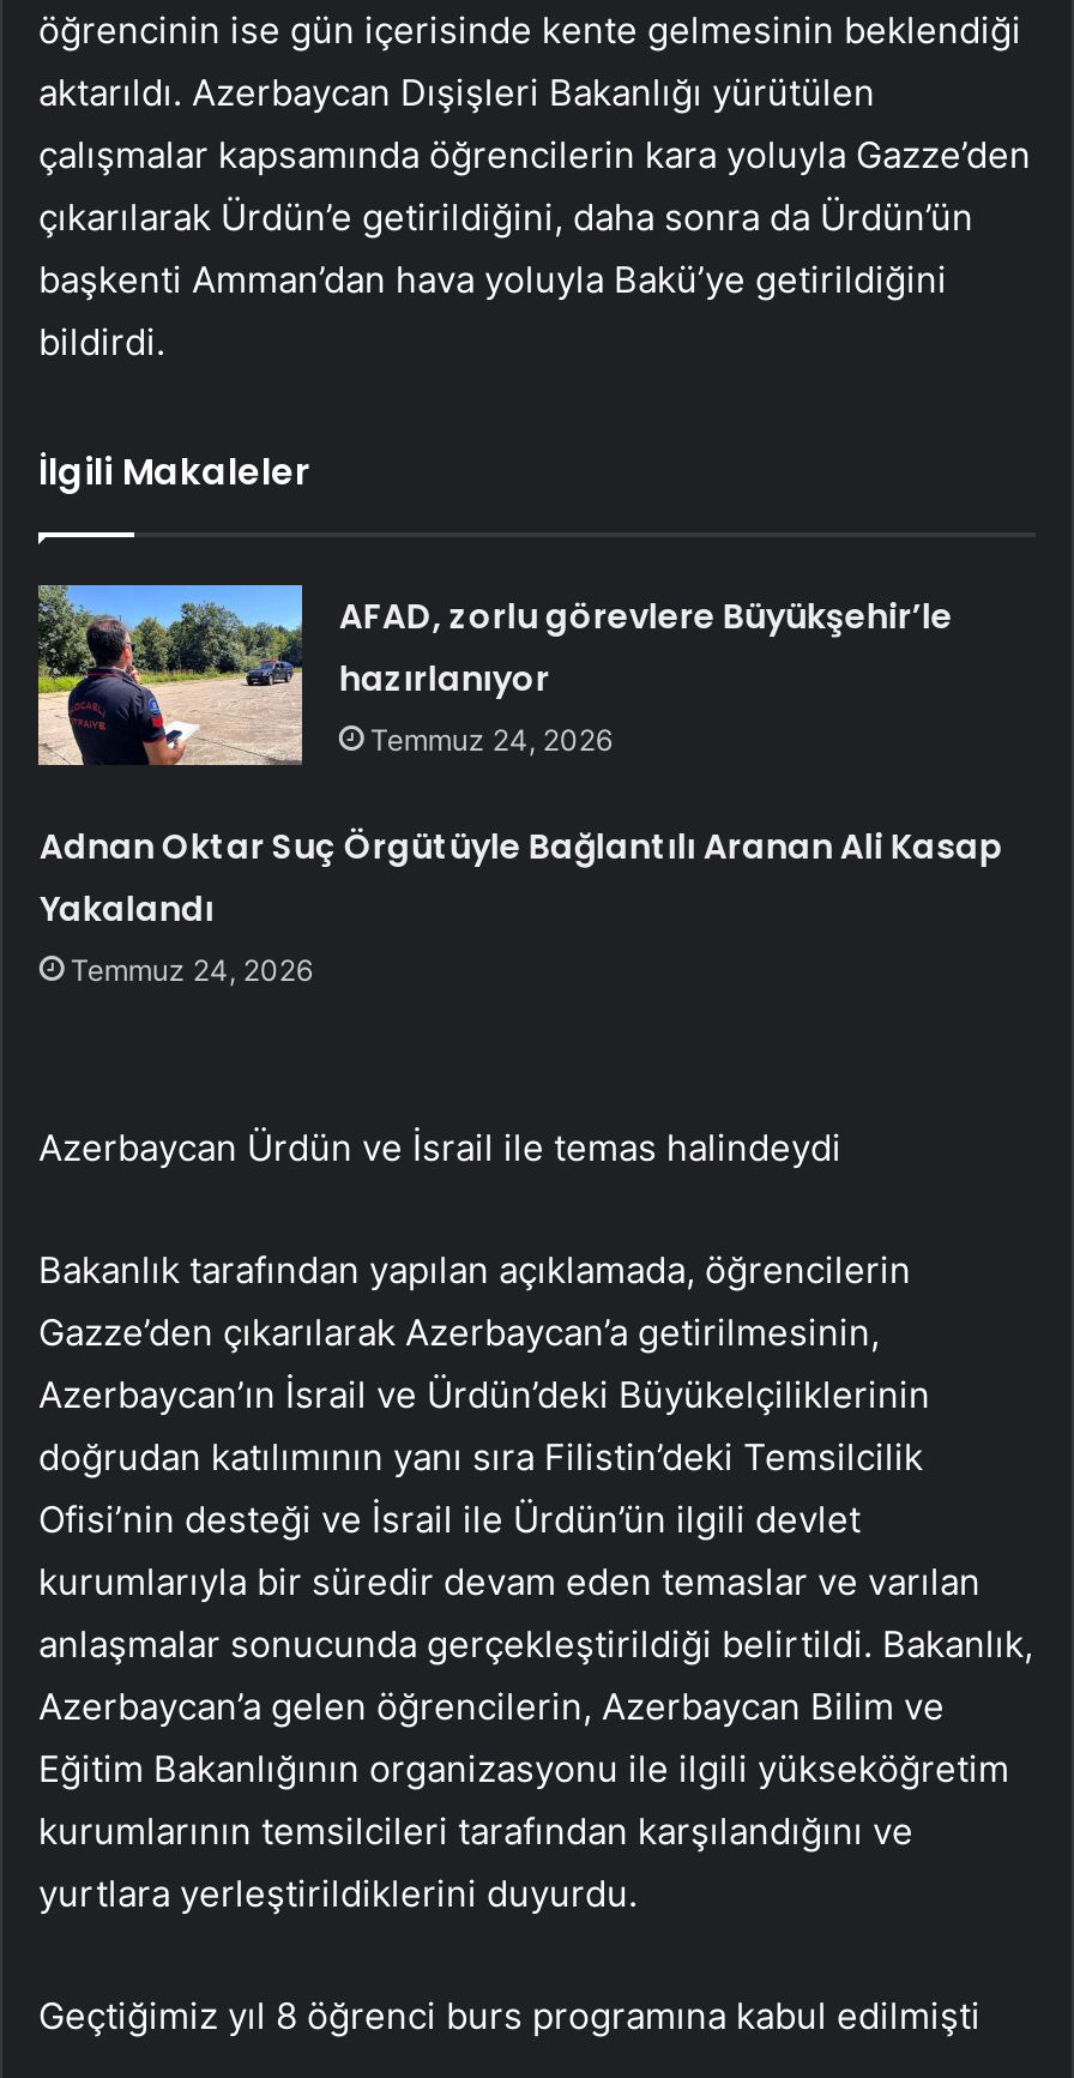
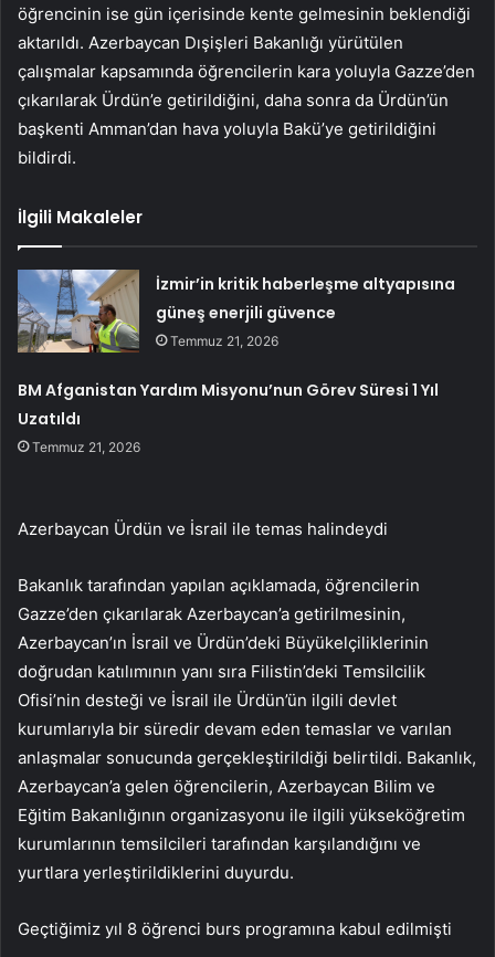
- [image]
- AFAD, zorlu görevlere Büyükşehir’le
- hazırlanıyor
- Temmuz 24, 2026
+ [image]
+ İzmir’in kritik haberleşme altyapısına
+ güneş enerjili güvence
+ Temmuz 21, 2026

- Adnan Oktar Suç Örgütüyle Bağlantılı Aranan Ali Kasap
- Yakalandı
- Temmuz 24, 2026
+ BM Afganistan Yardım Misyonu’nun Görev Süresi 1 Yıl
+ Uzatıldı
+ Temmuz 21, 2026
